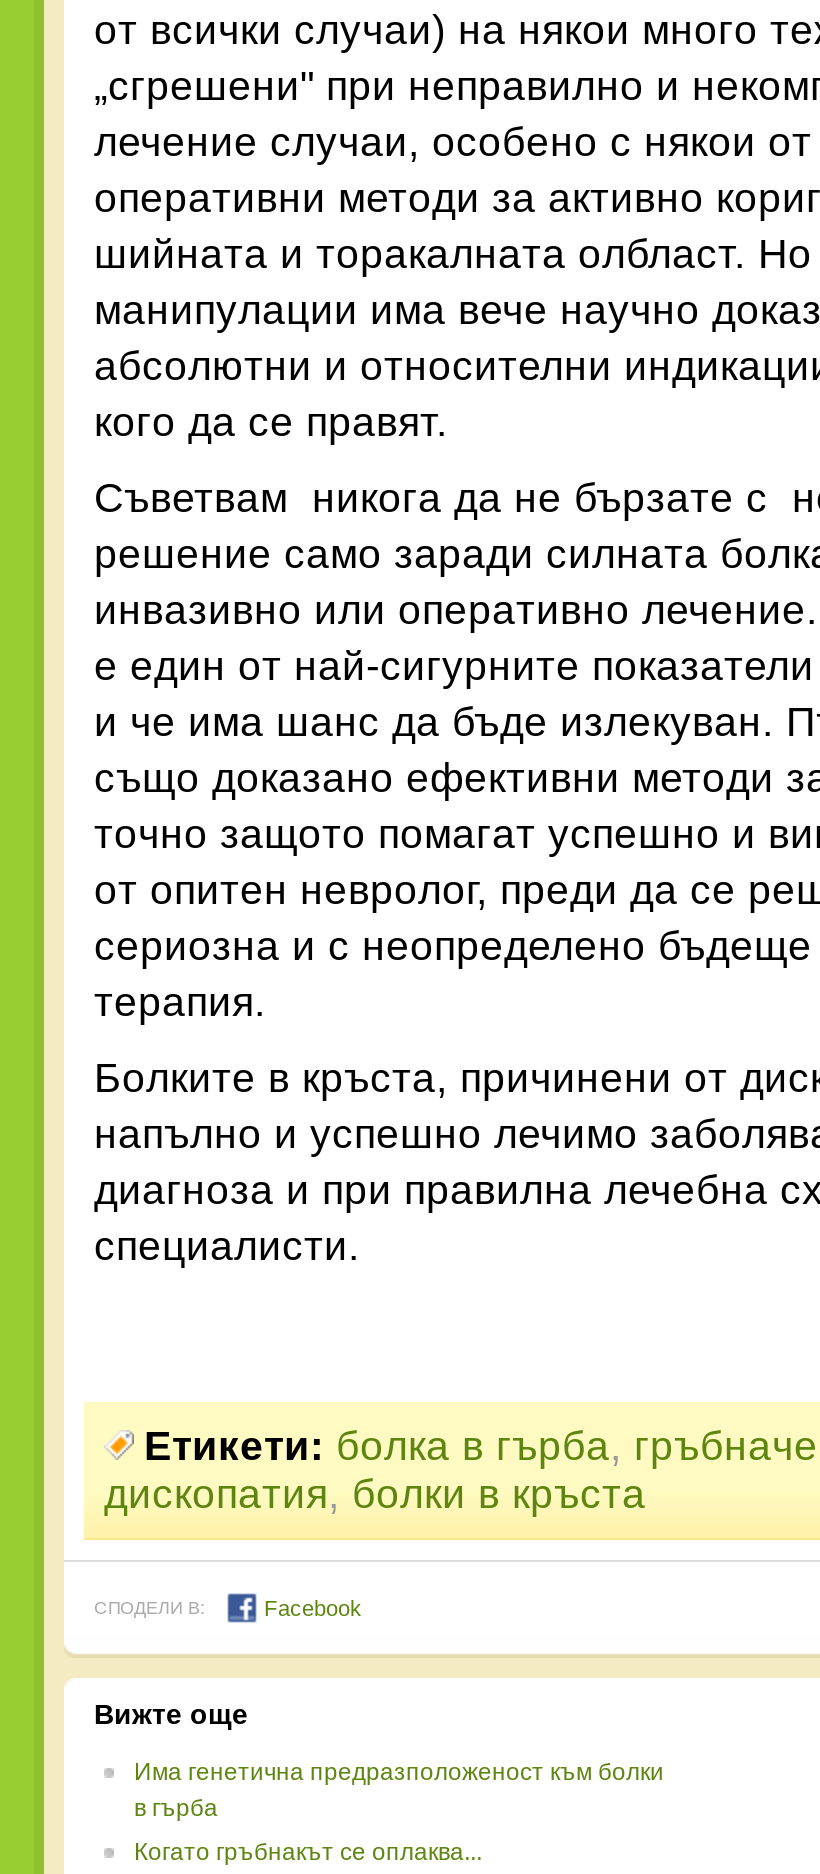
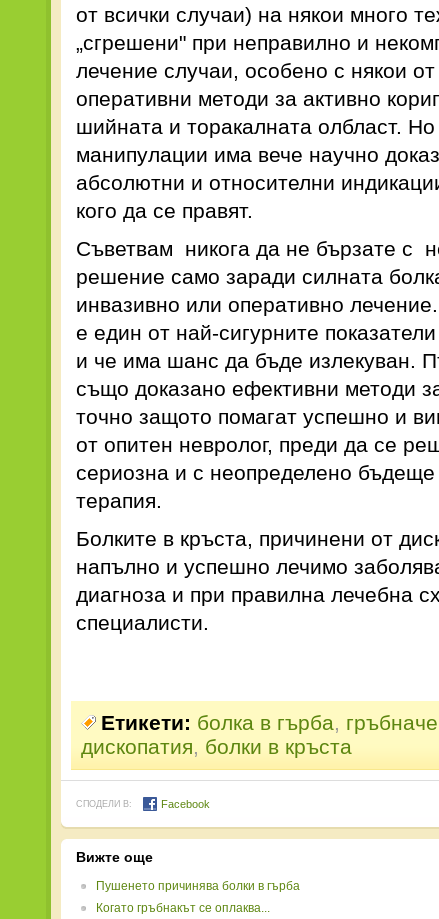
- Има генетична предразположеност към болки
- в гърба
+ Пушенето причинява болки в гърба
